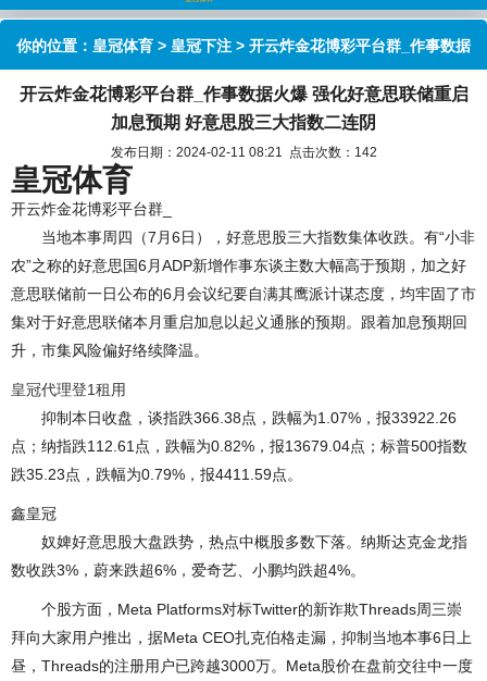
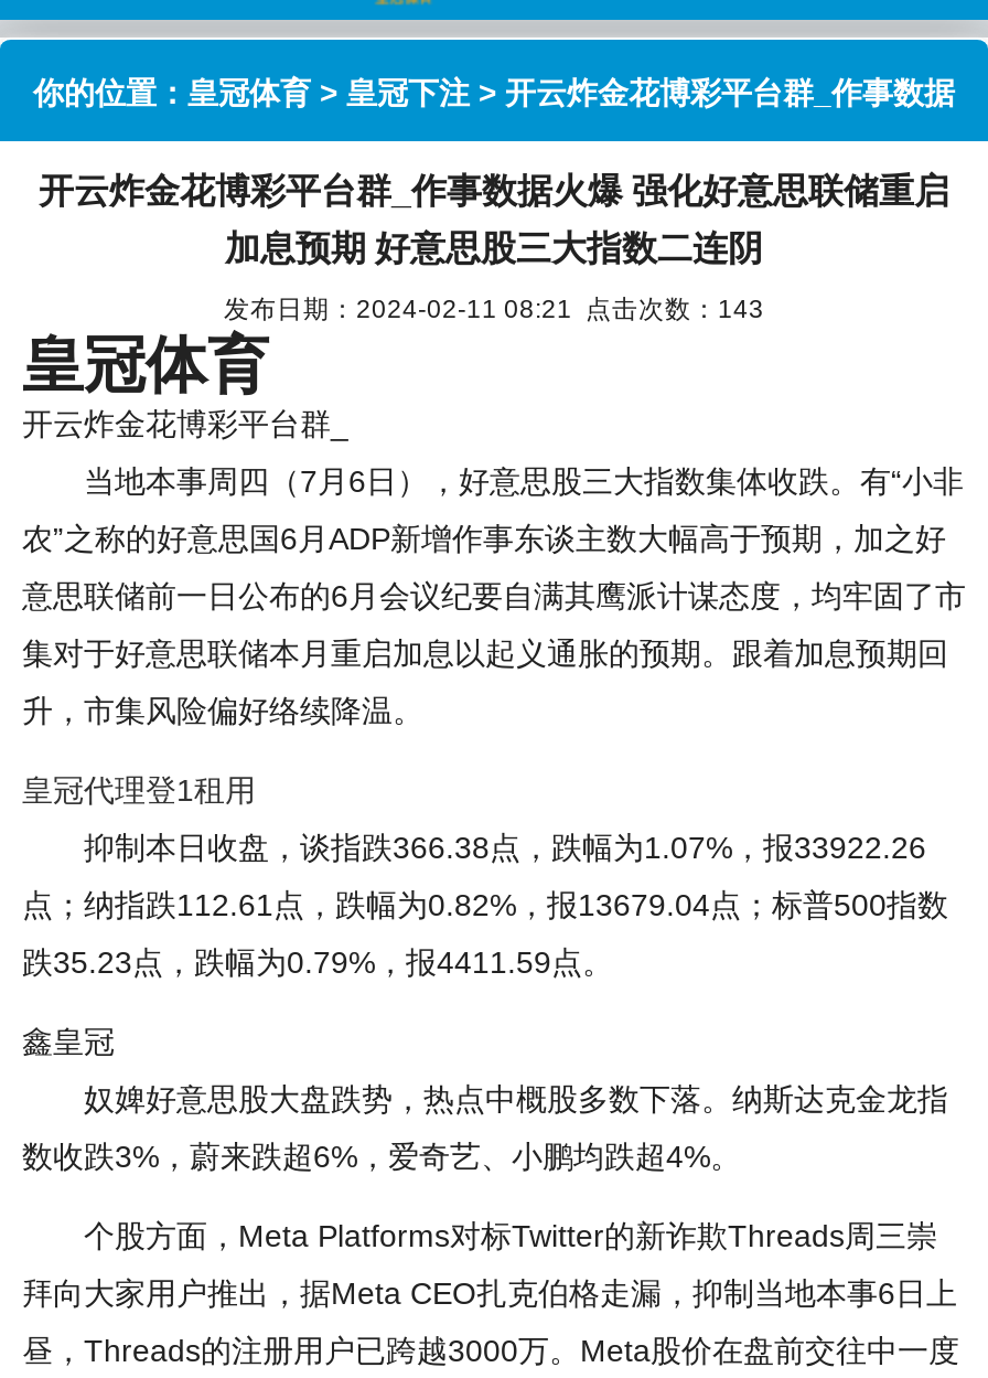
- 发布日期：2024-02-11 08:21 点击次数：142
+ 发布日期：2024-02-11 08:21 点击次数：143
